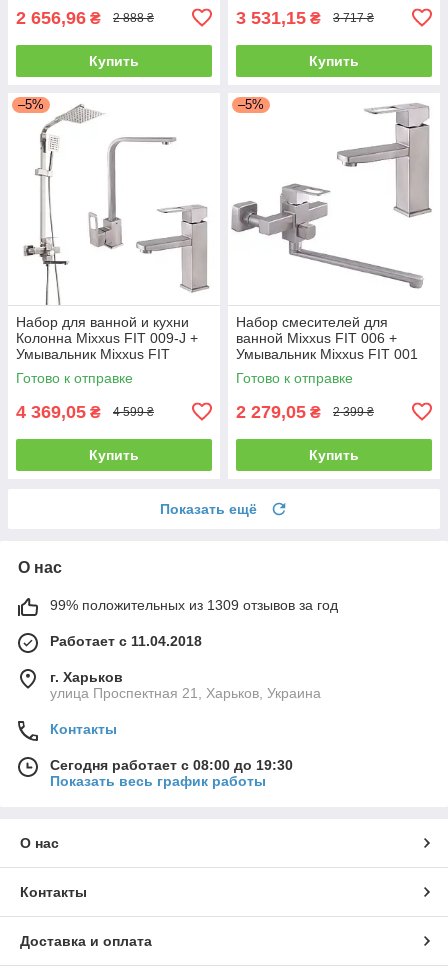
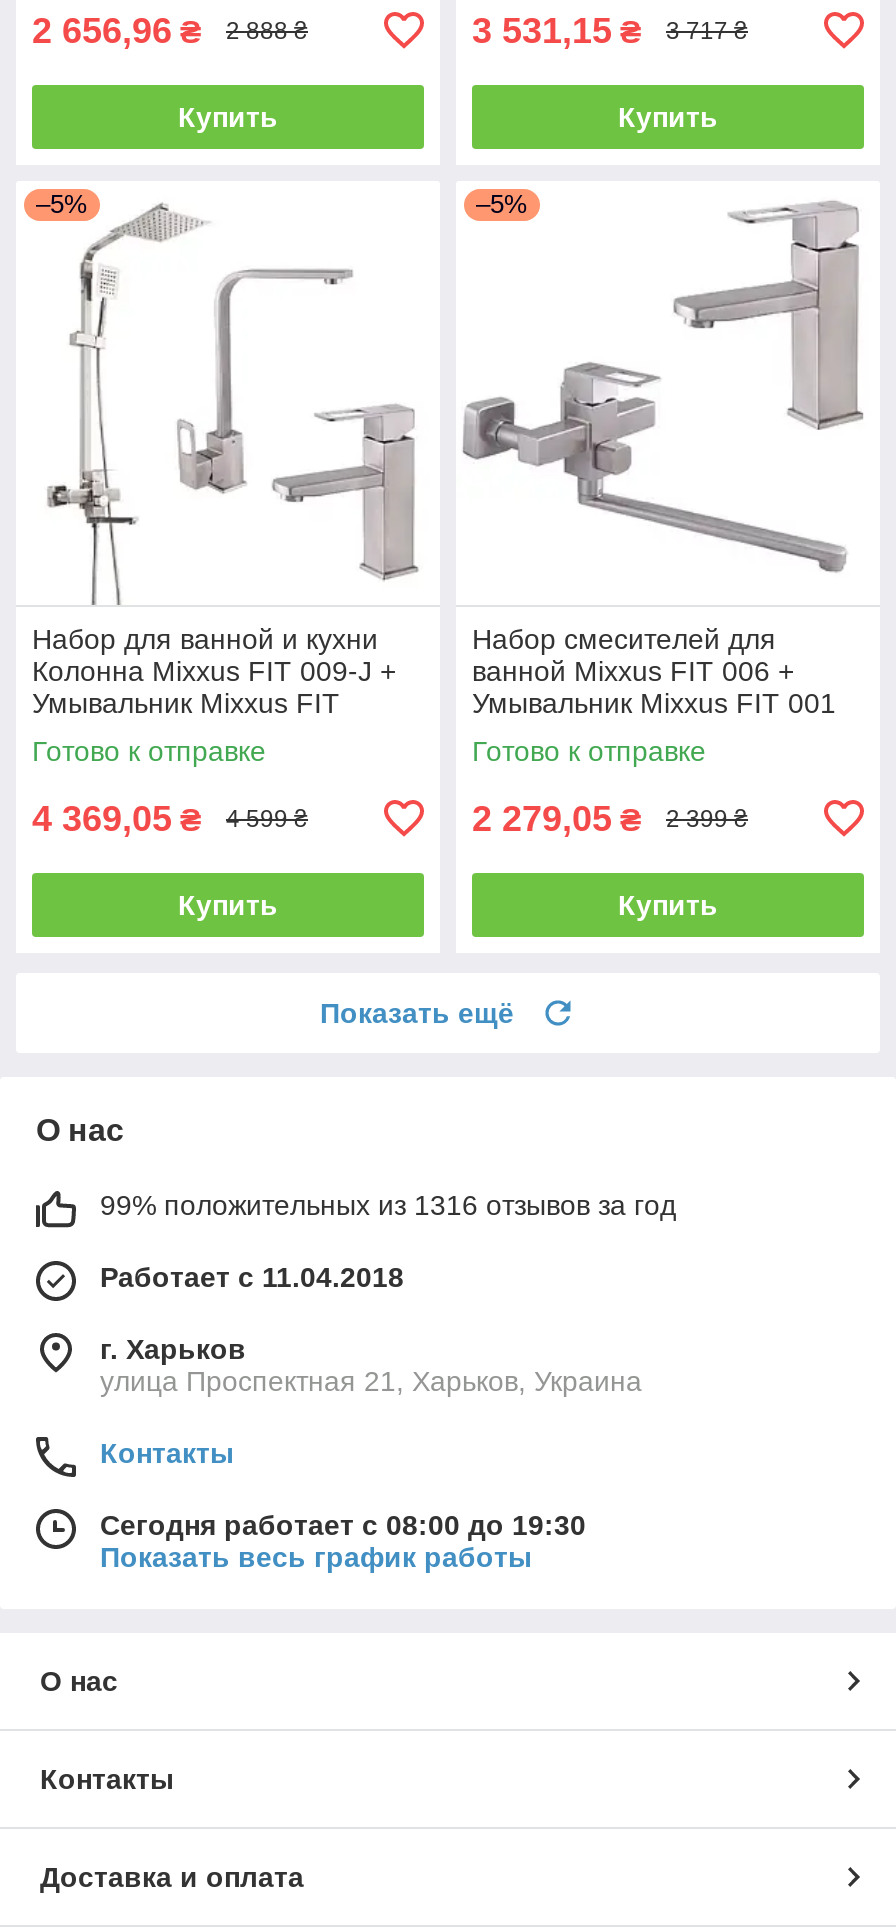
- 99% положительных из 1309 отзывов за год
+ 99% положительных из 1316 отзывов за год
